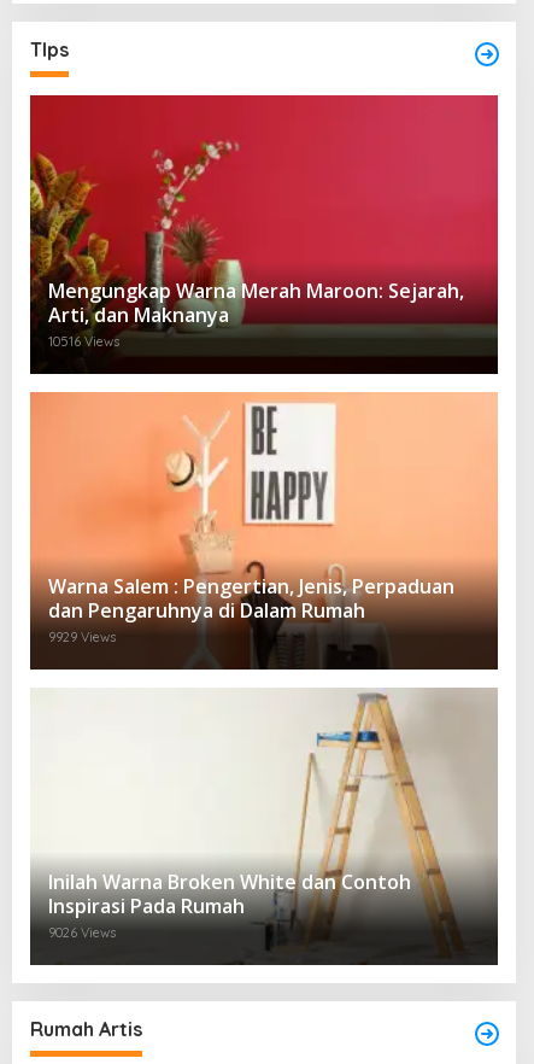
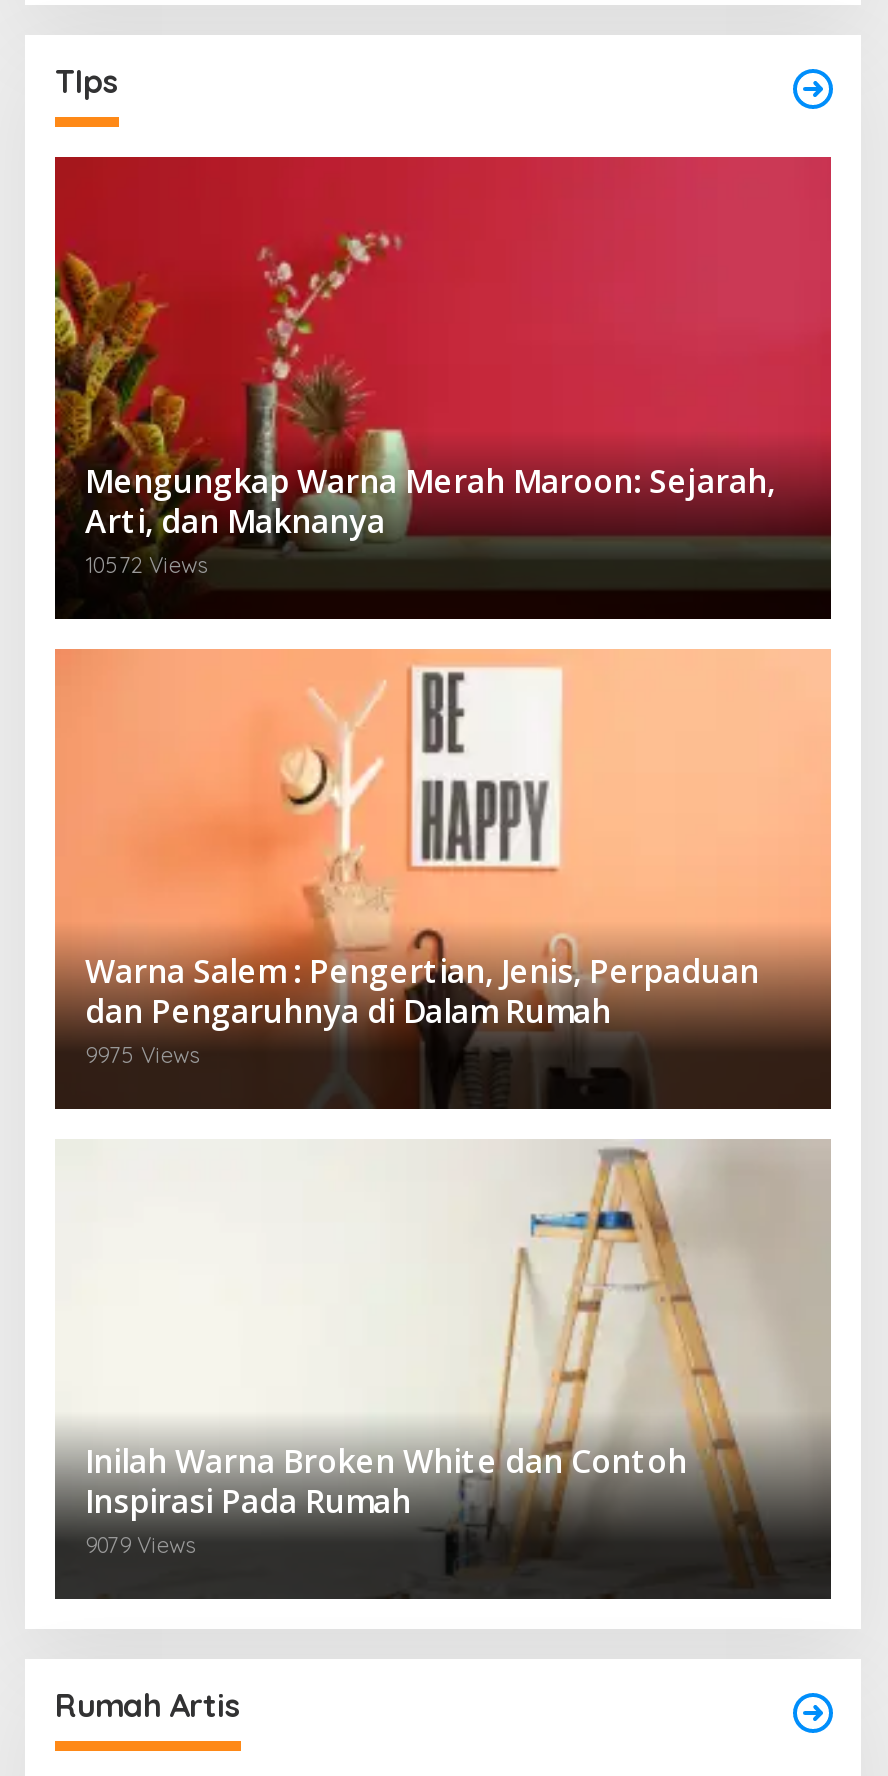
- 10516 Views
+ 10572 Views

- 9929 Views
+ 9975 Views

- 9026 Views
+ 9079 Views
